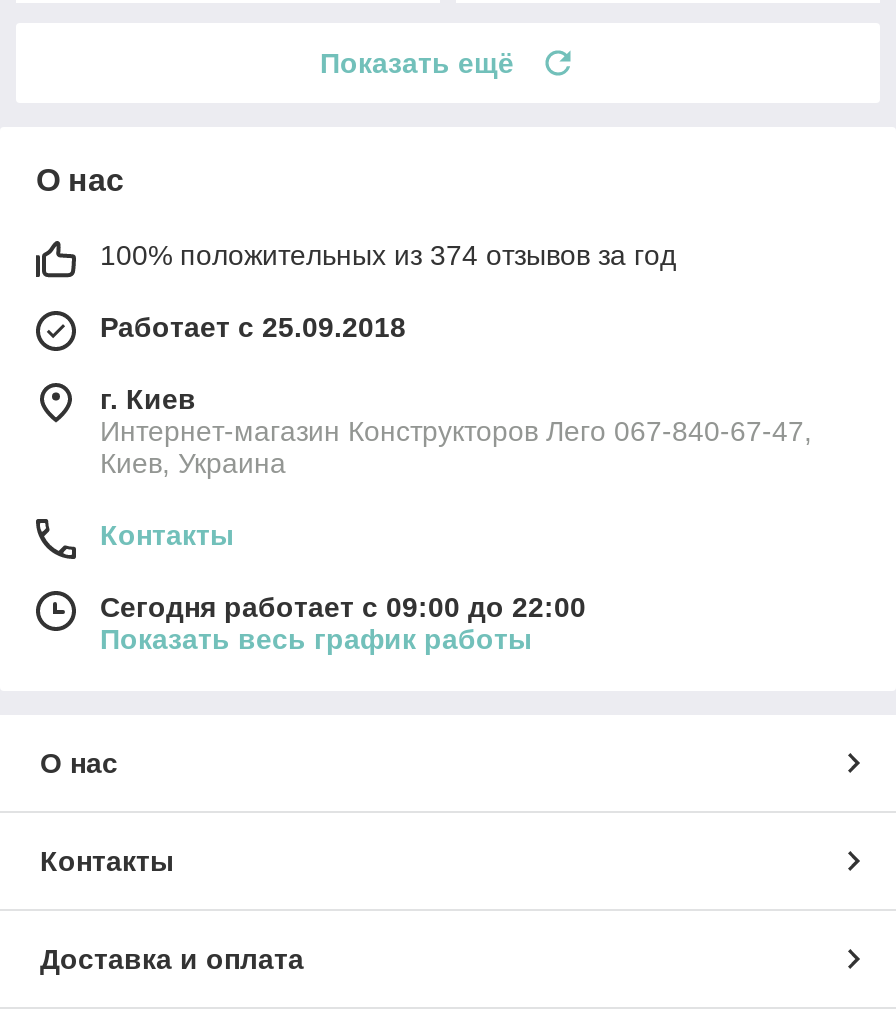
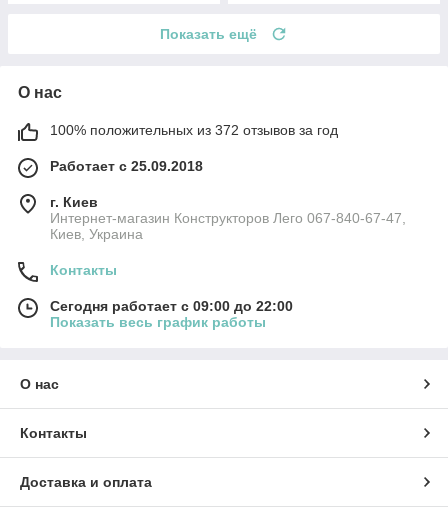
- 100% положительных из 374 отзывов за год
+ 100% положительных из 372 отзывов за год
